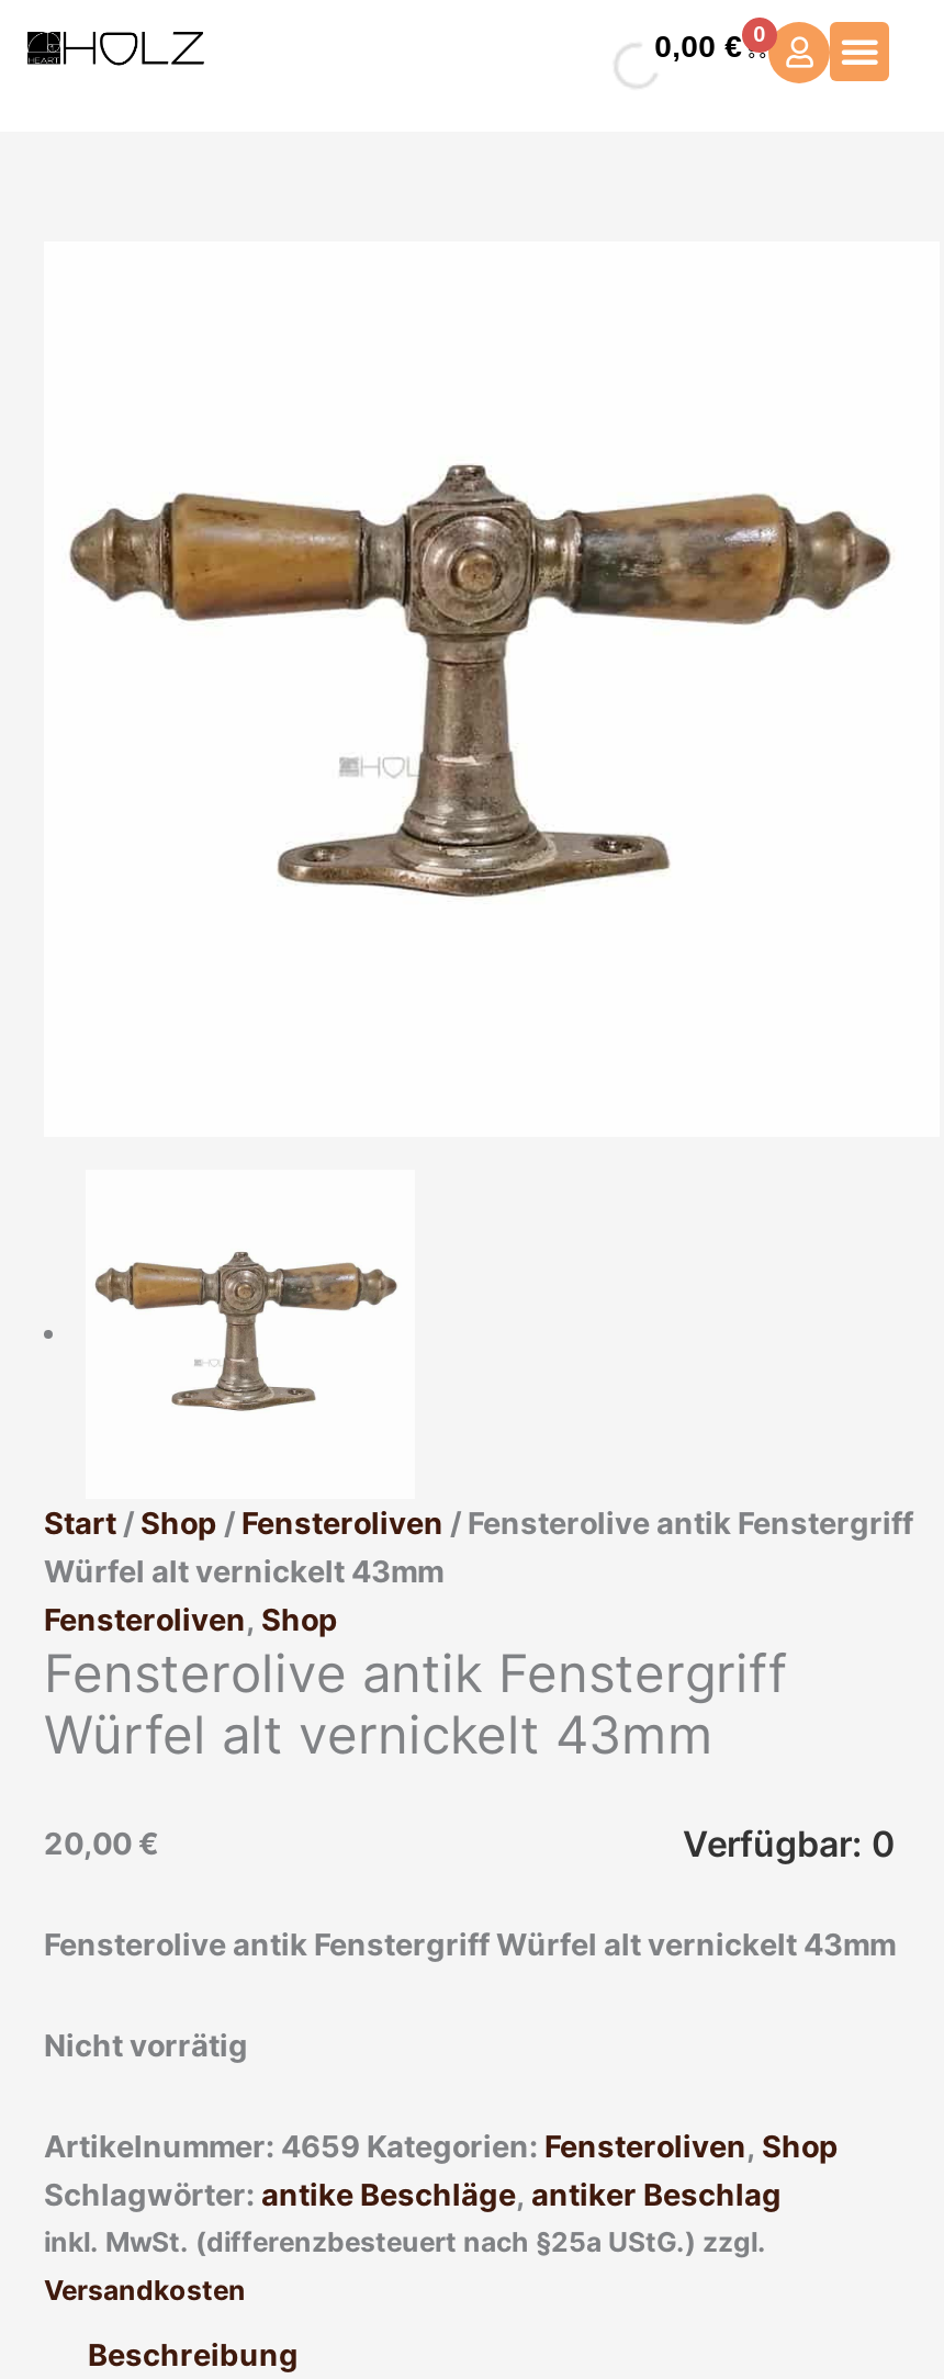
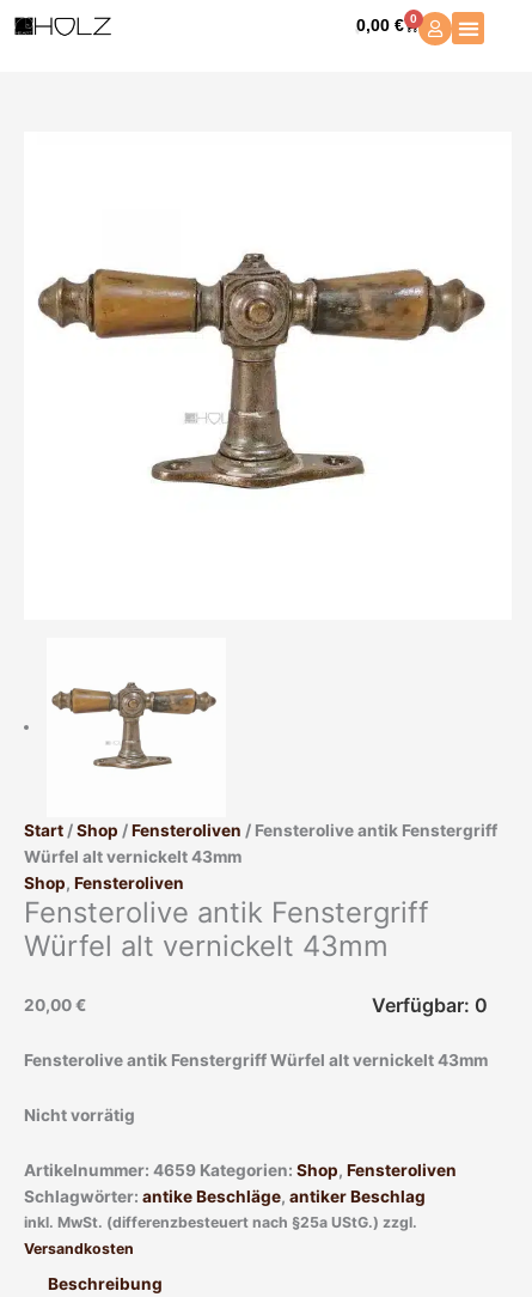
- Fensteroliven, Shop
+ Shop, Fensteroliven

- Artikelnummer: 4659 Kategorien: Fensteroliven, Shop
+ Artikelnummer: 4659 Kategorien: Shop, Fensteroliven
